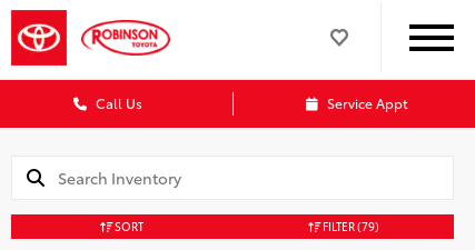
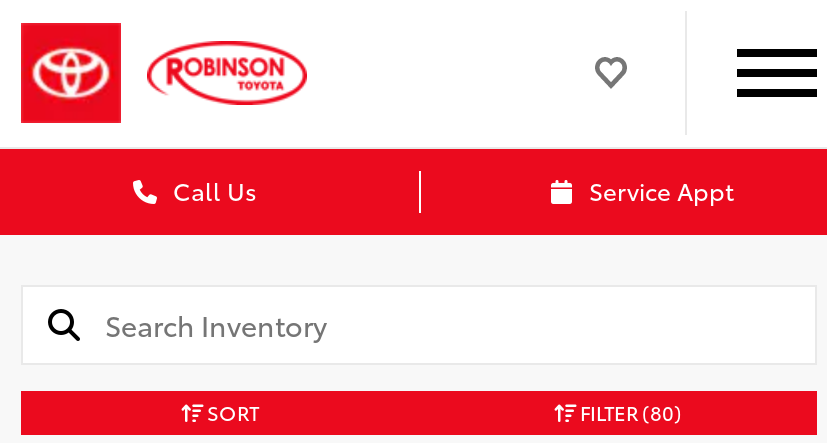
- FILTER (79)
+ FILTER (80)
